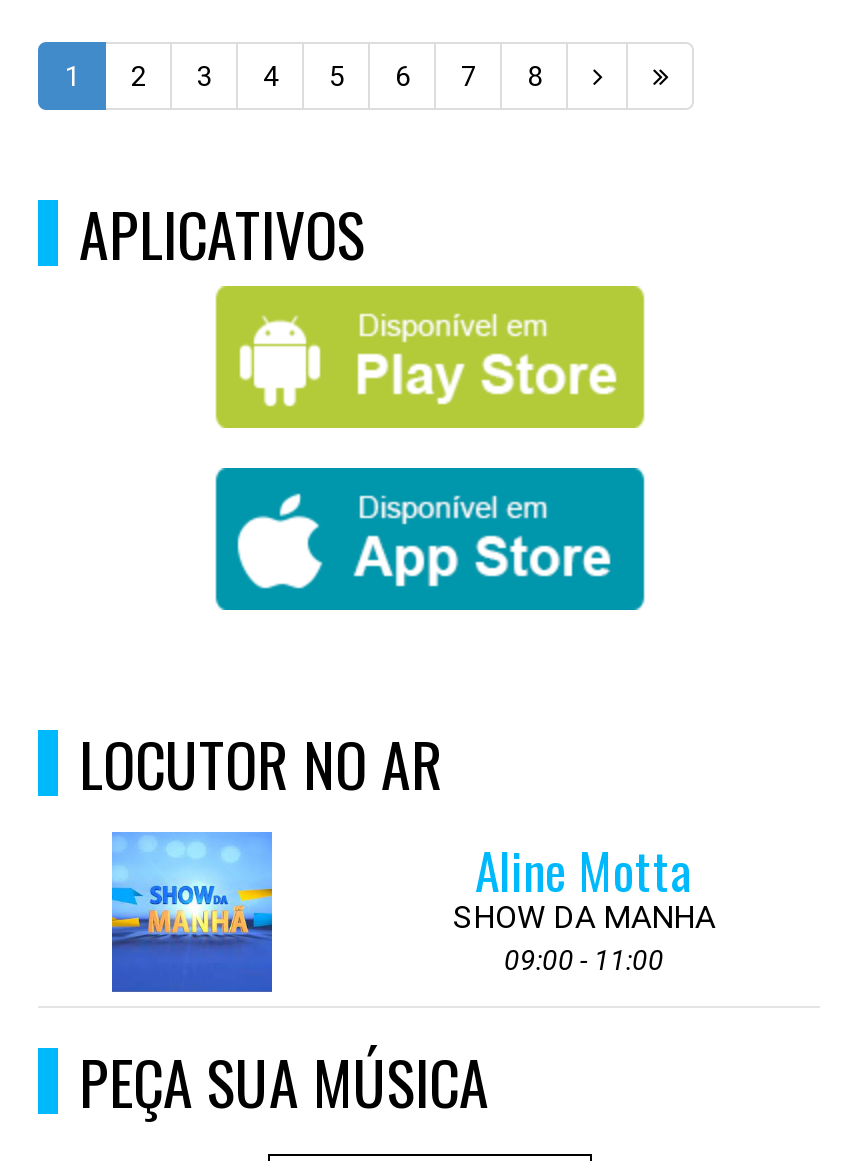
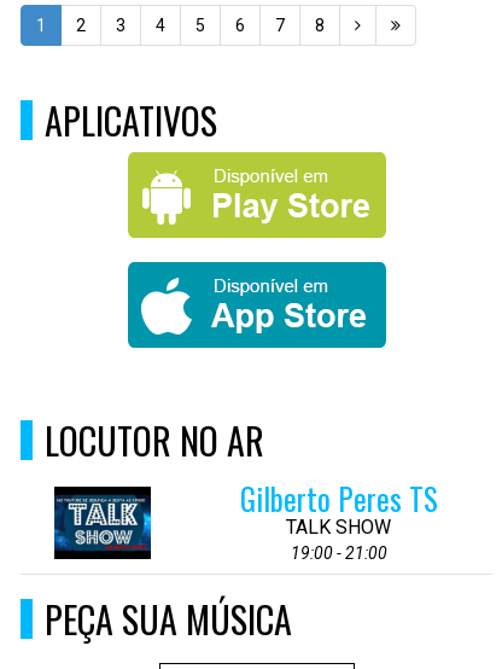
- [image]
+ [image]

- Aline Motta
- SHOW DA MANHA
- 09:00 - 11:00
+ Gilberto Peres TS
+ TALK SHOW
+ 19:00 - 21:00
